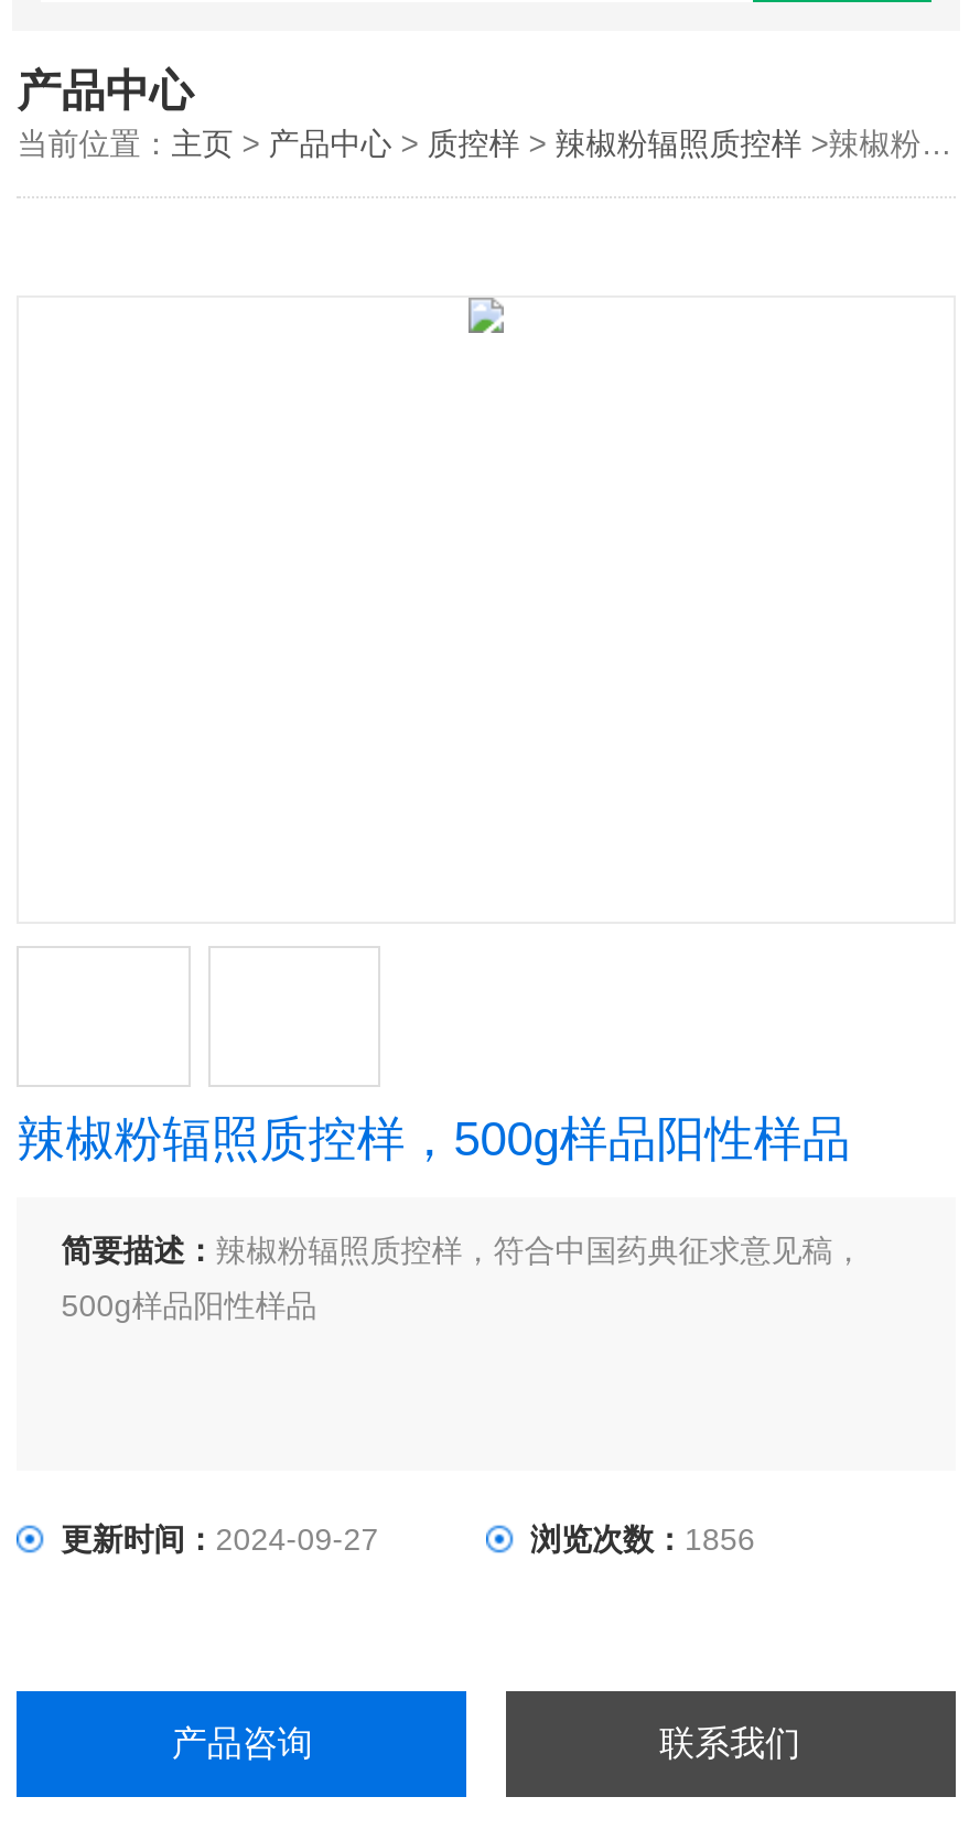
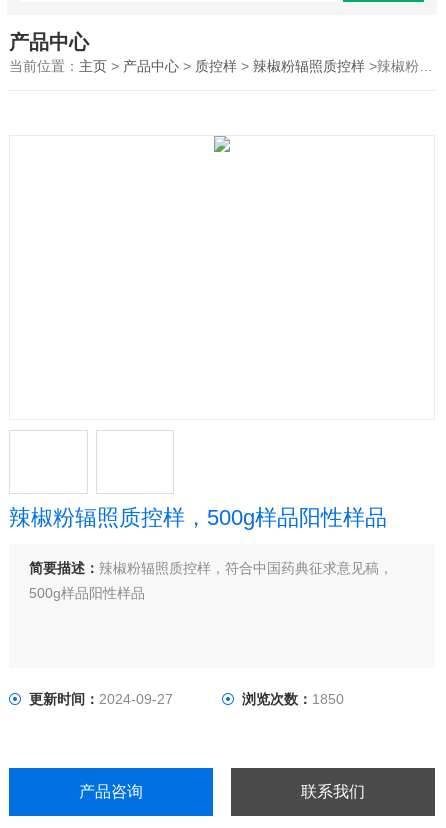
- 浏览次数：1856
+ 浏览次数：1850
